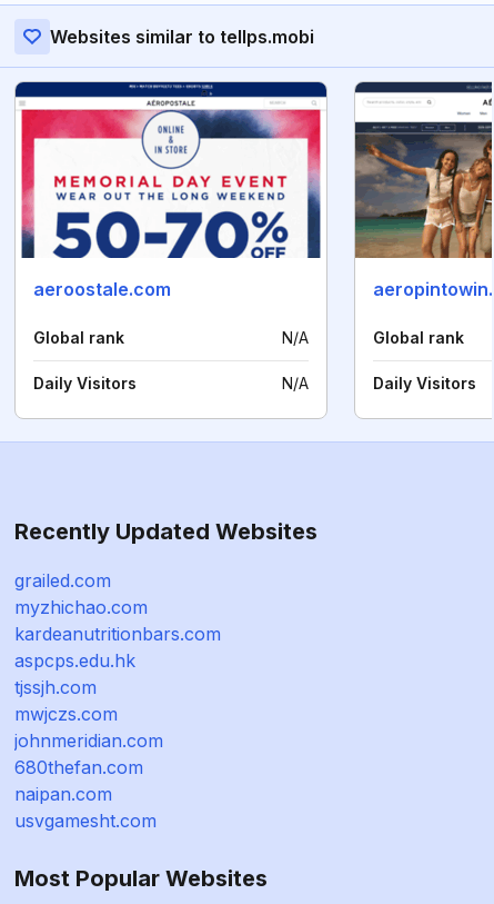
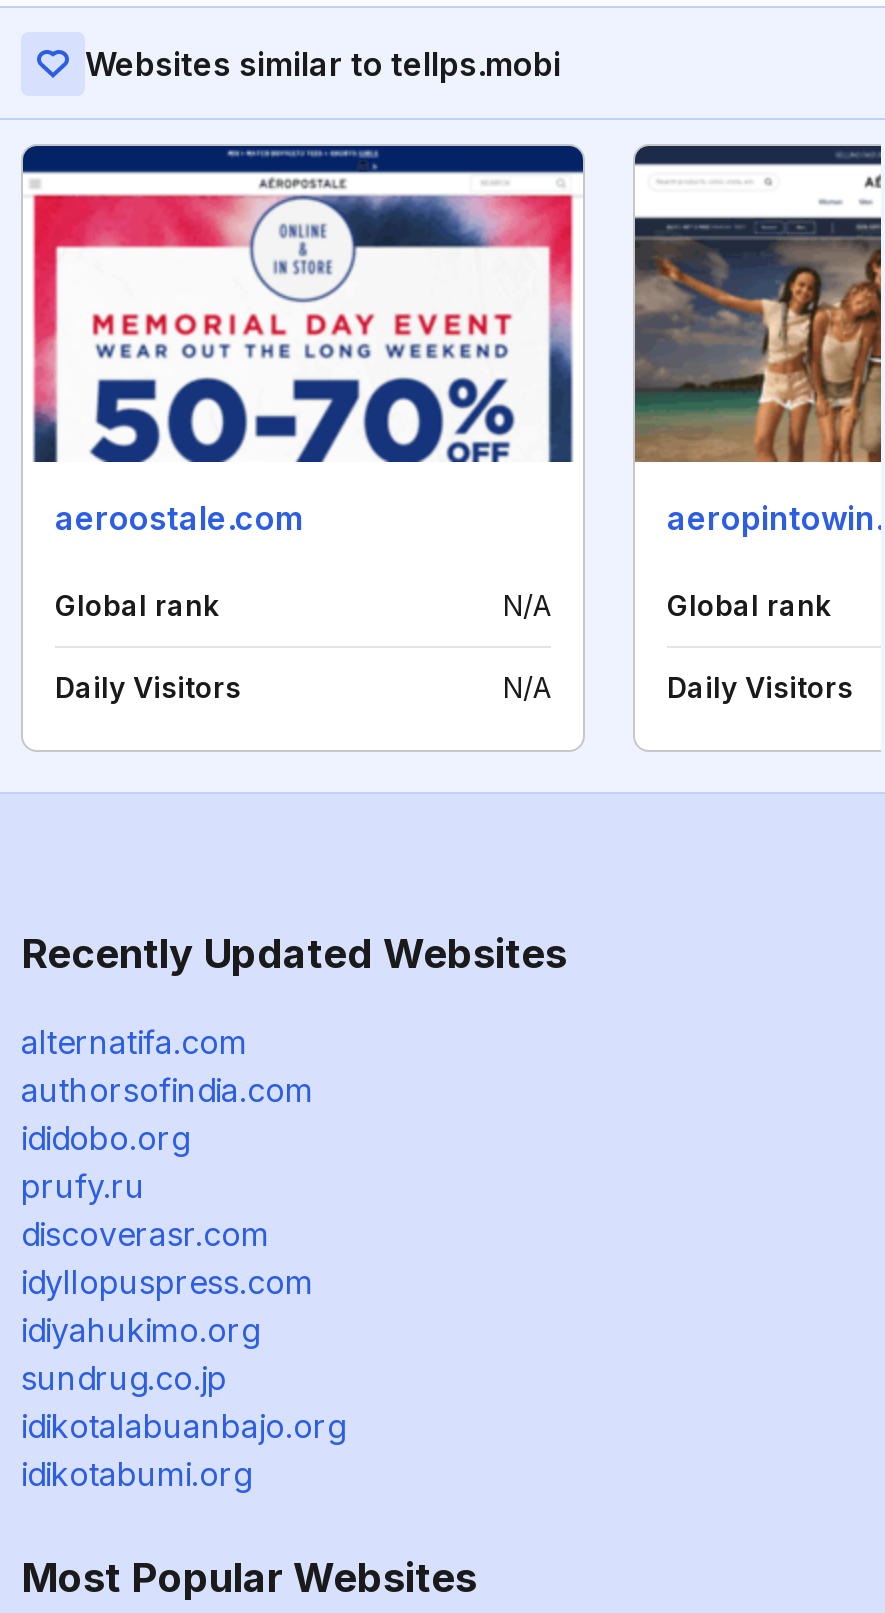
- grailed.com
- myzhichao.com
- kardeanutritionbars.com
- aspcps.edu.hk
- tjssjh.com
- mwjczs.com
- johnmeridian.com
- 680thefan.com
- naipan.com
- usvgamesht.com
+ alternatifa.com
+ authorsofindia.com
+ ididobo.org
+ prufy.ru
+ discoverasr.com
+ idyllopuspress.com
+ idiyahukimo.org
+ sundrug.co.jp
+ idikotalabuanbajo.org
+ idikotabumi.org
